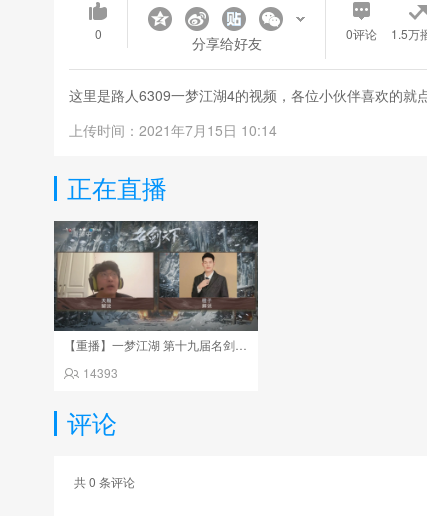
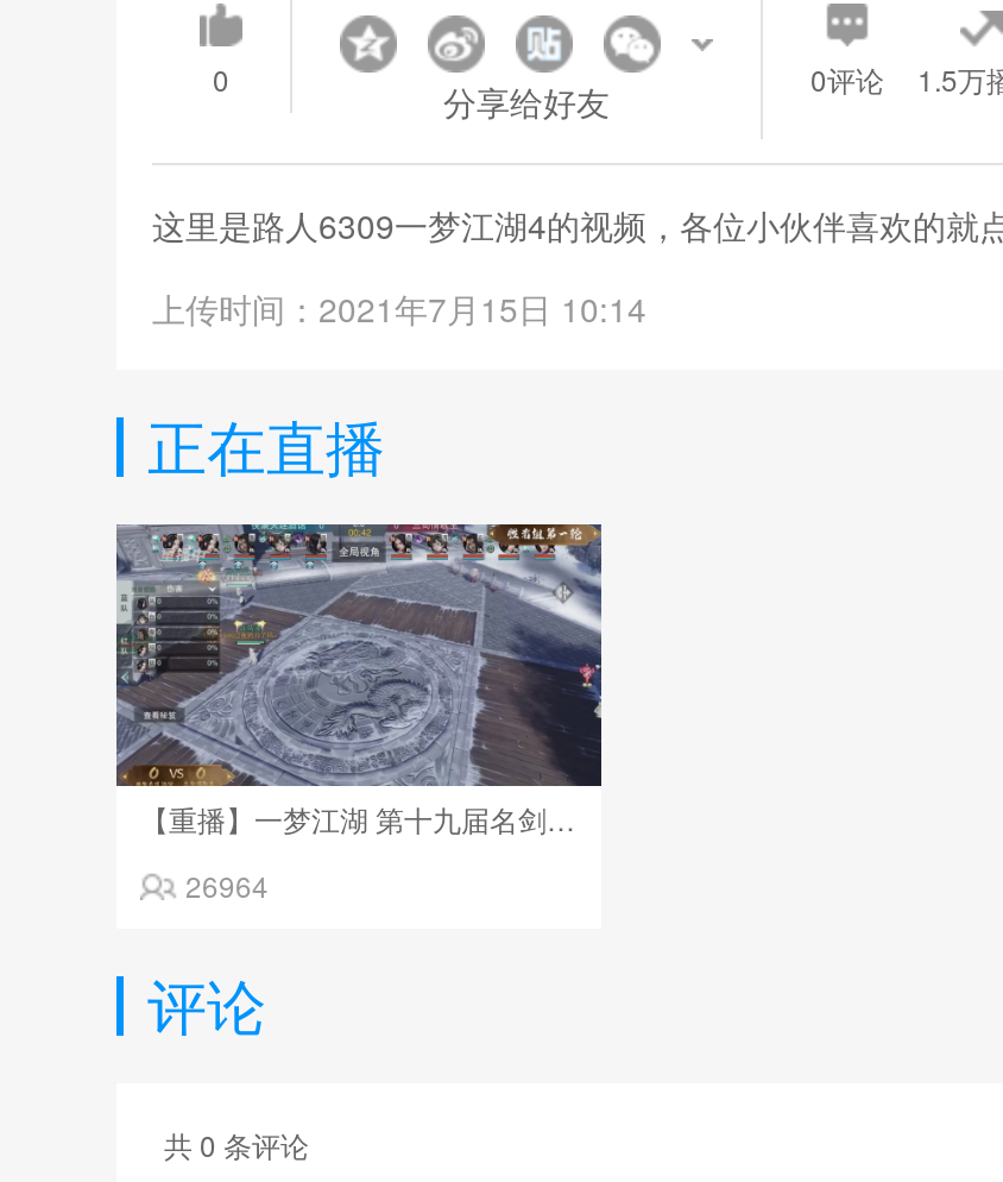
- [image]
- 14393
+ [image]
+ 26964
